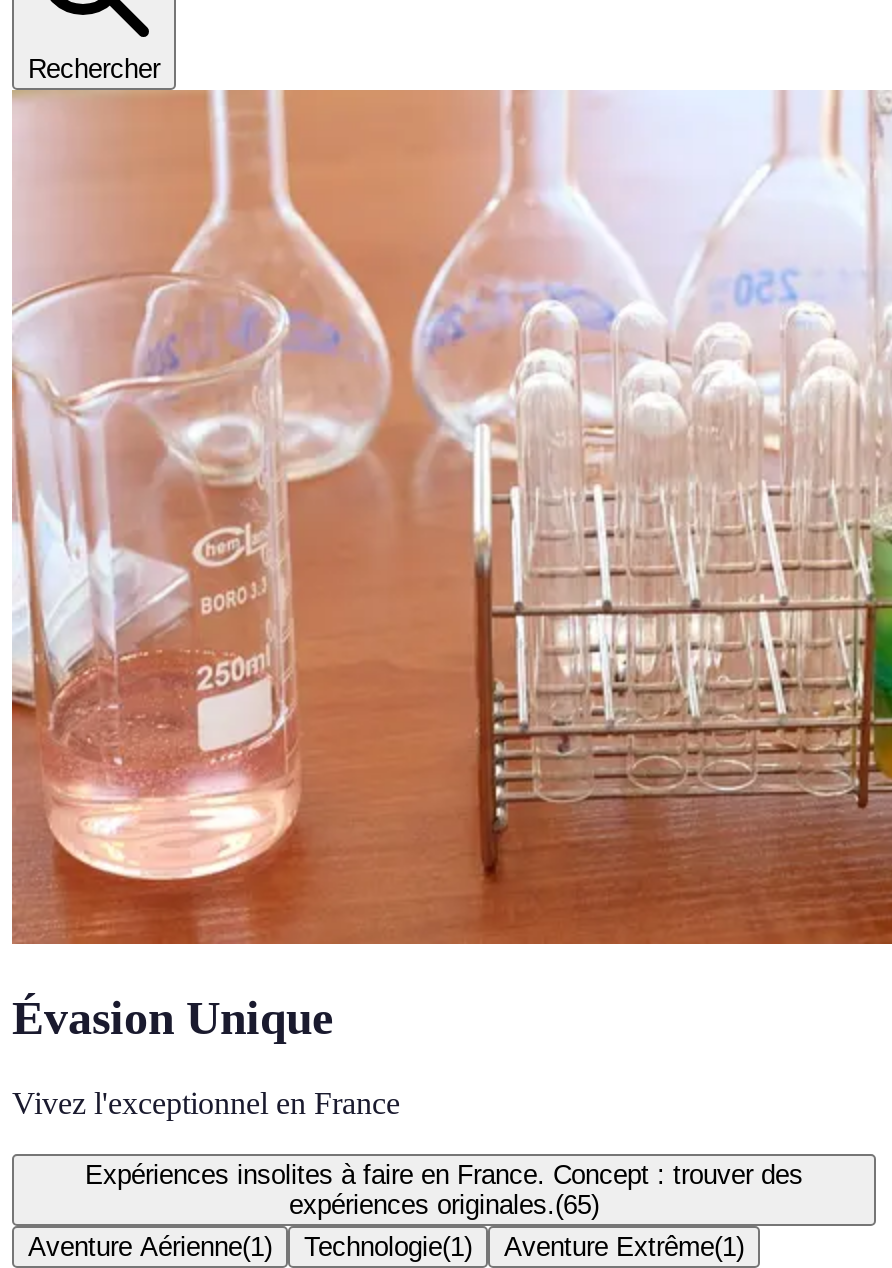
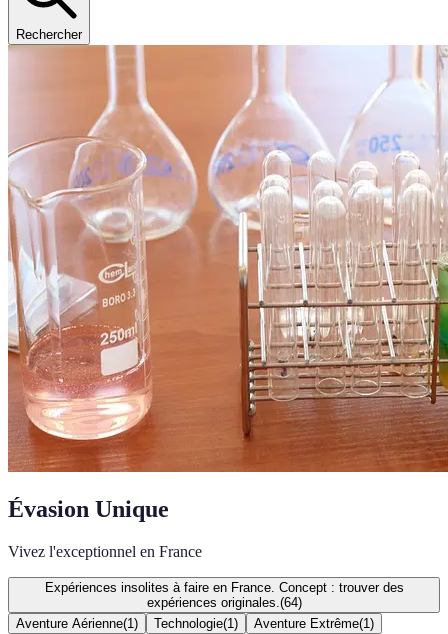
- expériences originales.(65)
+ expériences originales.(64)
